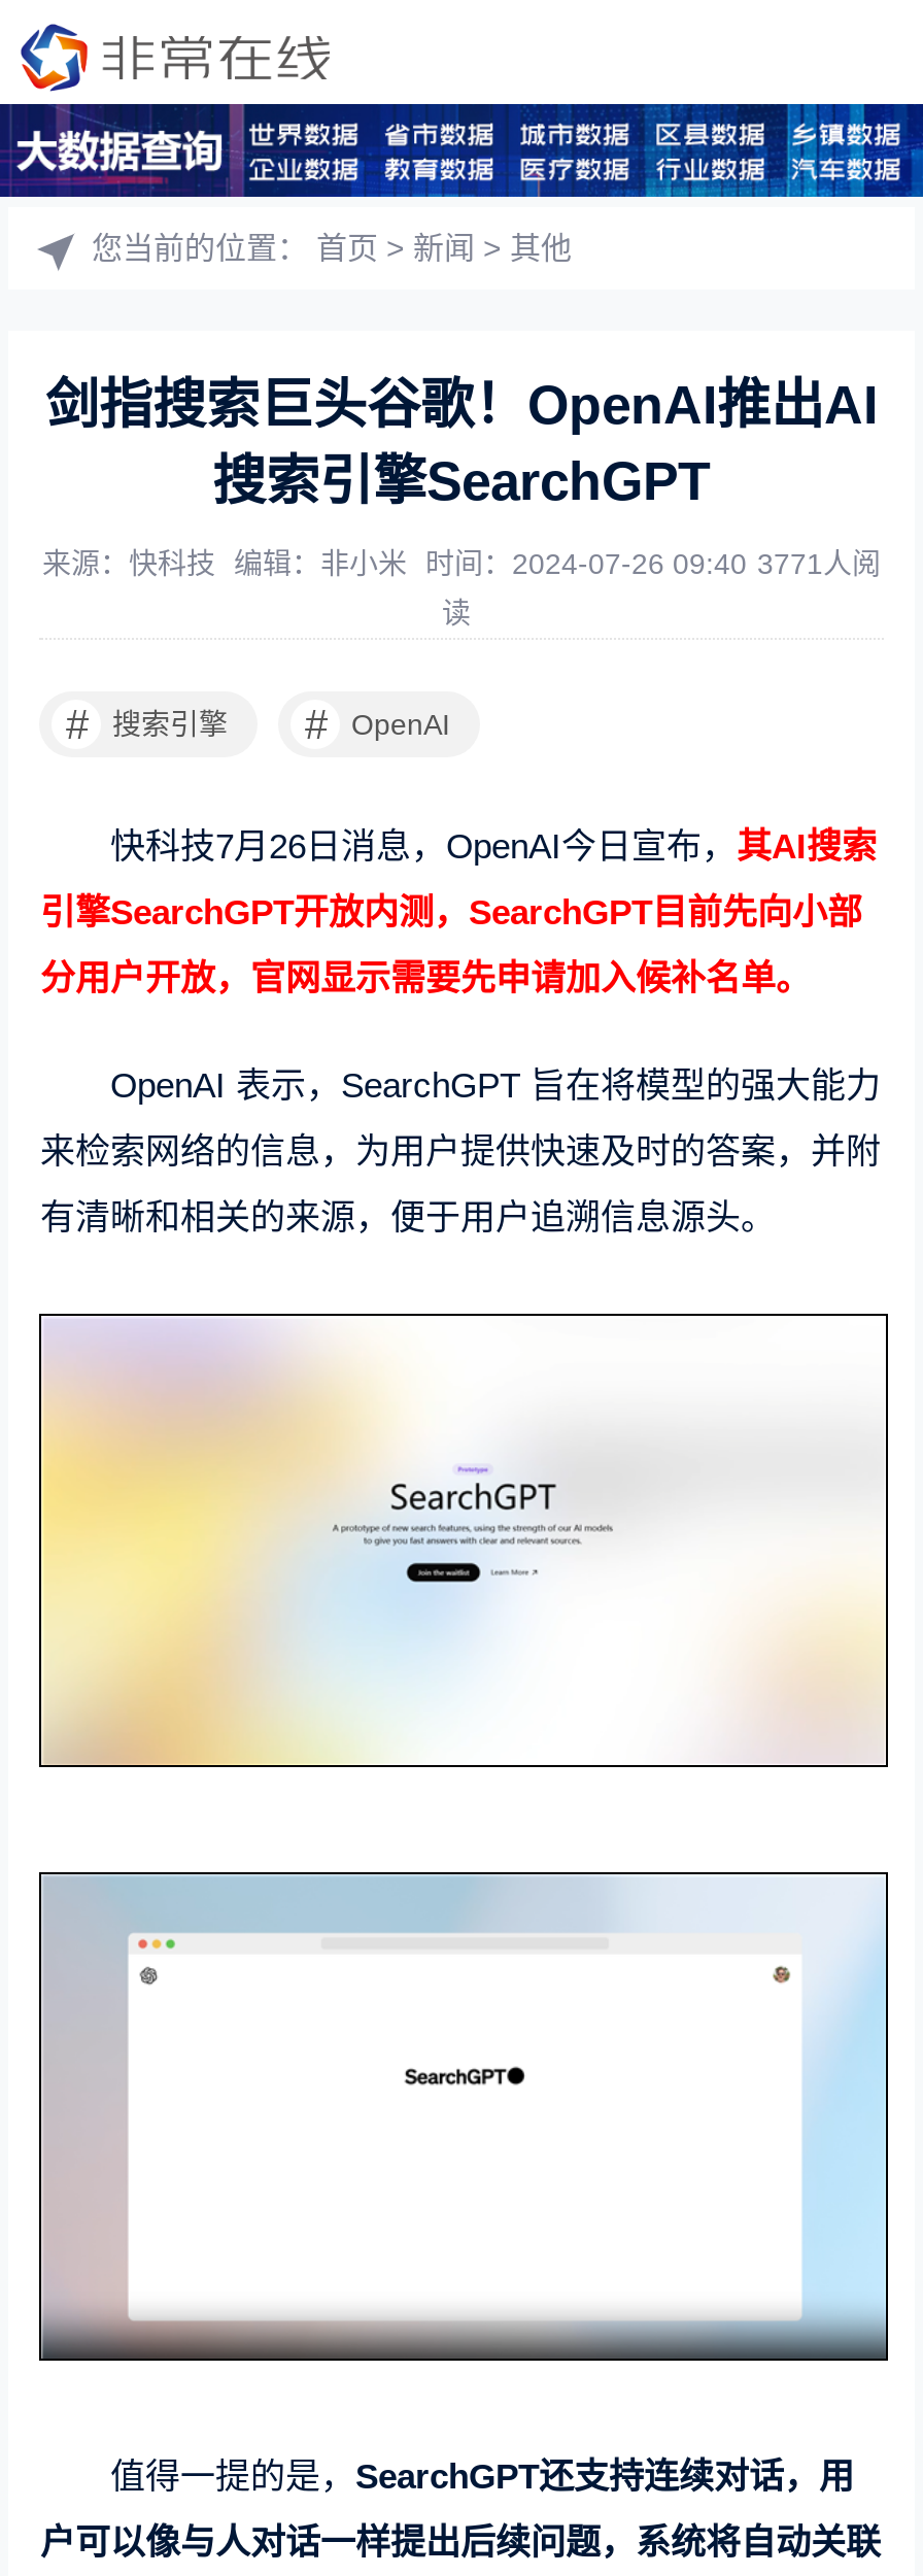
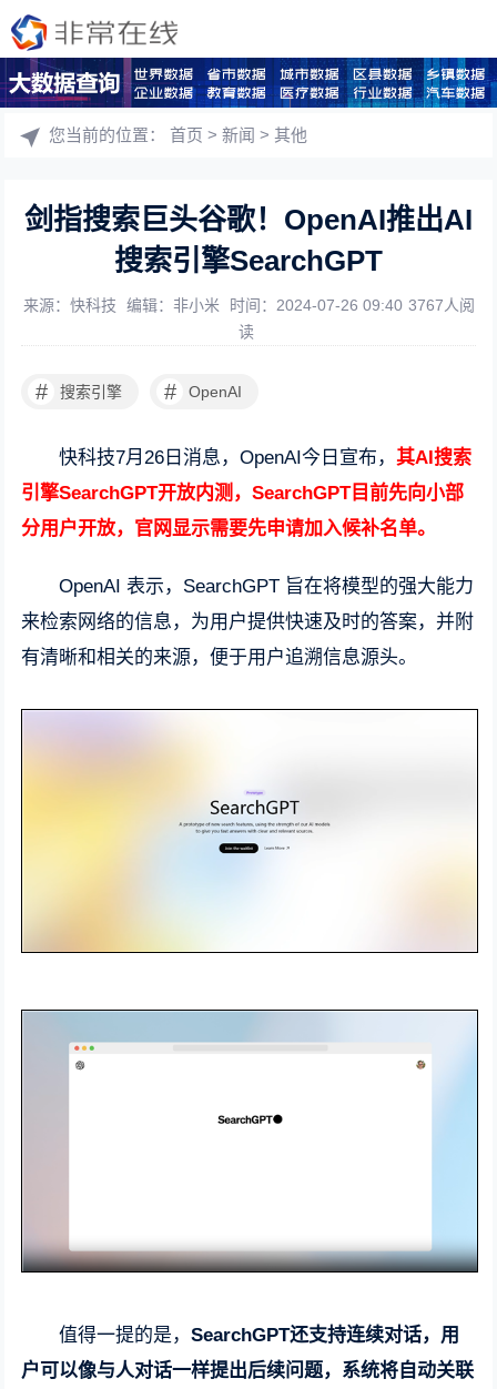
- 来源：快科技 编辑：非小米 时间：2024-07-26 09:40 3771人阅
+ 来源：快科技 编辑：非小米 时间：2024-07-26 09:40 3767人阅
